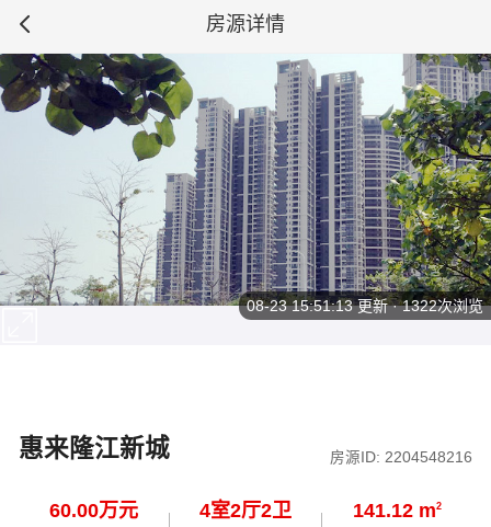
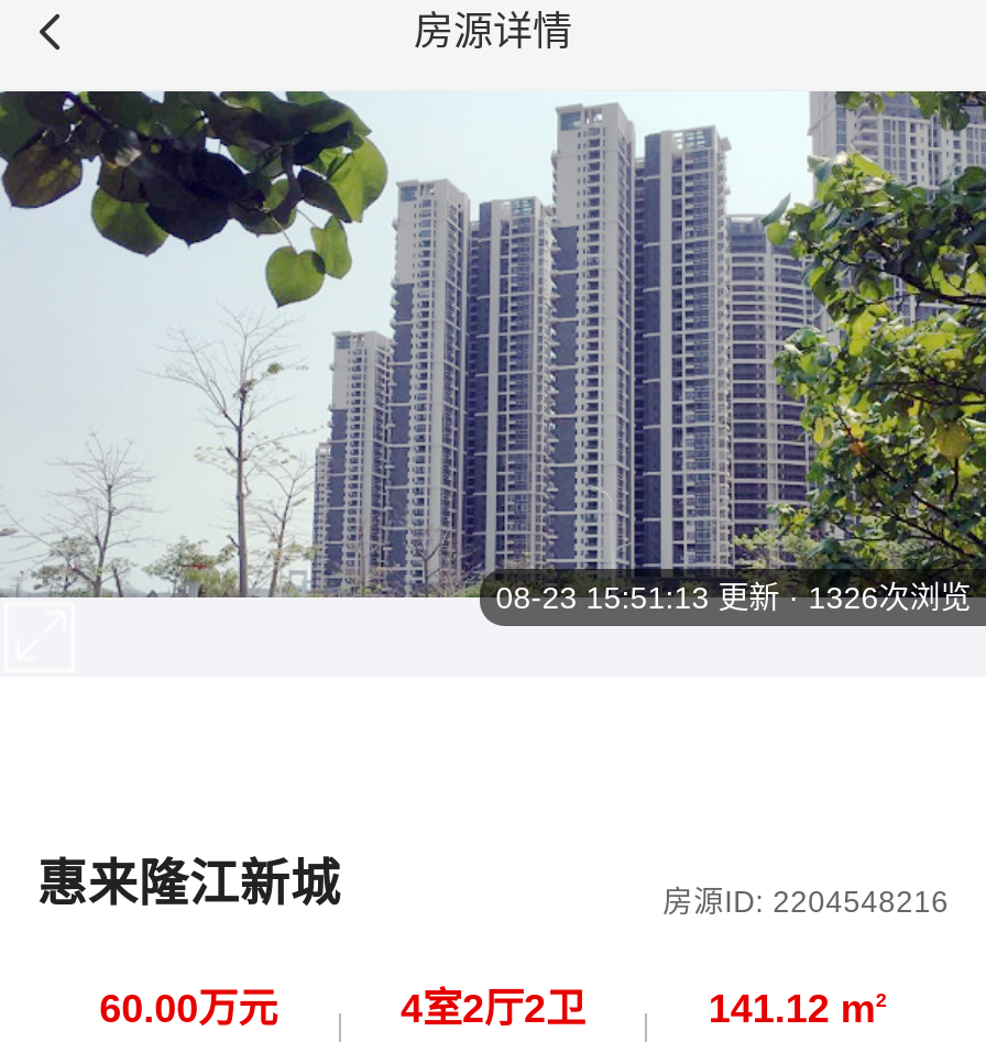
- 08-23 15:51:13更新 · 1322次浏览
+ 08-23 15:51:13更新 · 1326次浏览
